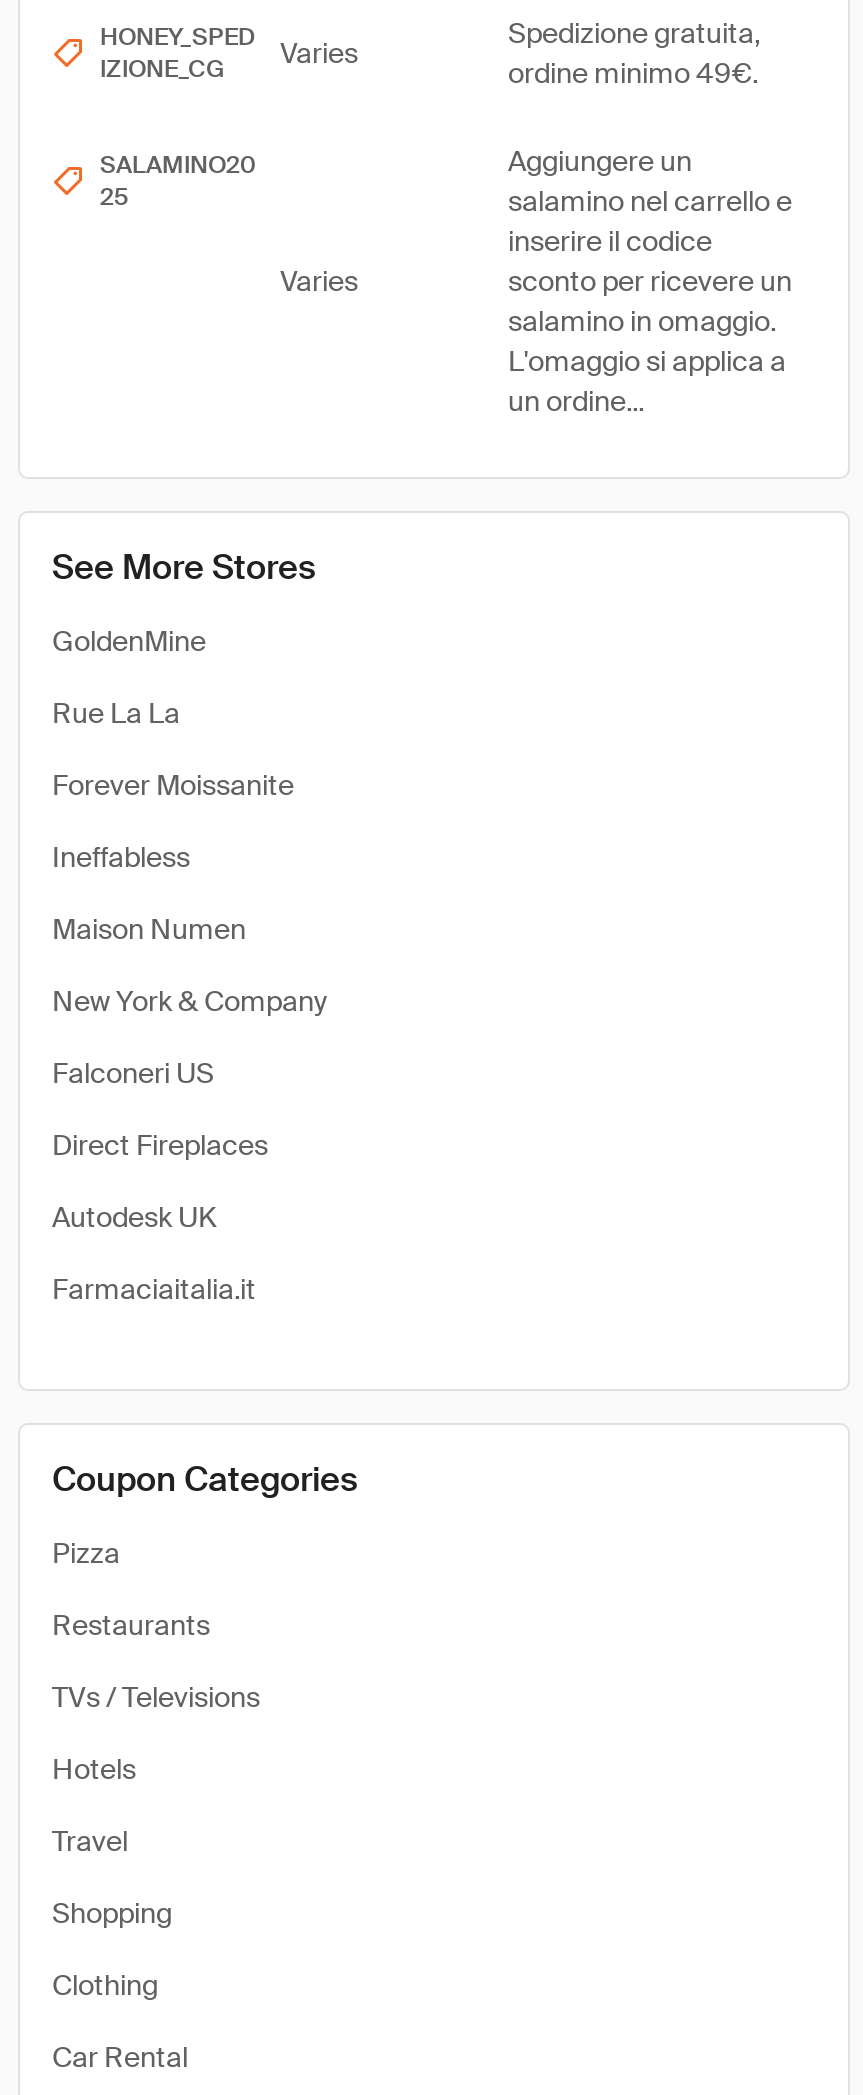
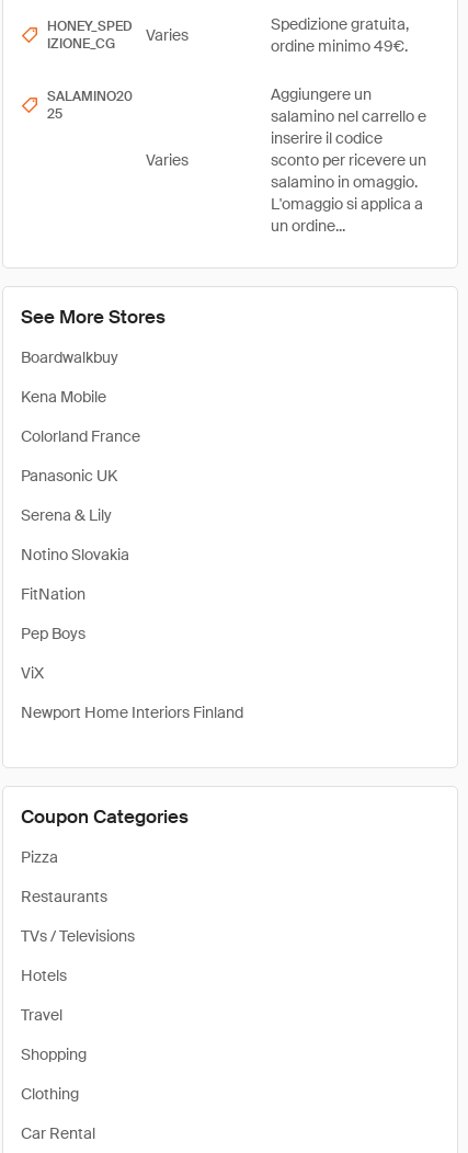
- GoldenMine
+ Boardwalkbuy

- Rue La La
+ Kena Mobile

- Forever Moissanite
+ Colorland France

- Ineffabless
+ Panasonic UK

- Maison Numen
+ Serena & Lily

- New York & Company
+ Notino Slovakia

- Falconeri US
+ FitNation

- Direct Fireplaces
+ Pep Boys

- Autodesk UK
+ ViX

- Farmaciaitalia.it
+ Newport Home Interiors Finland
